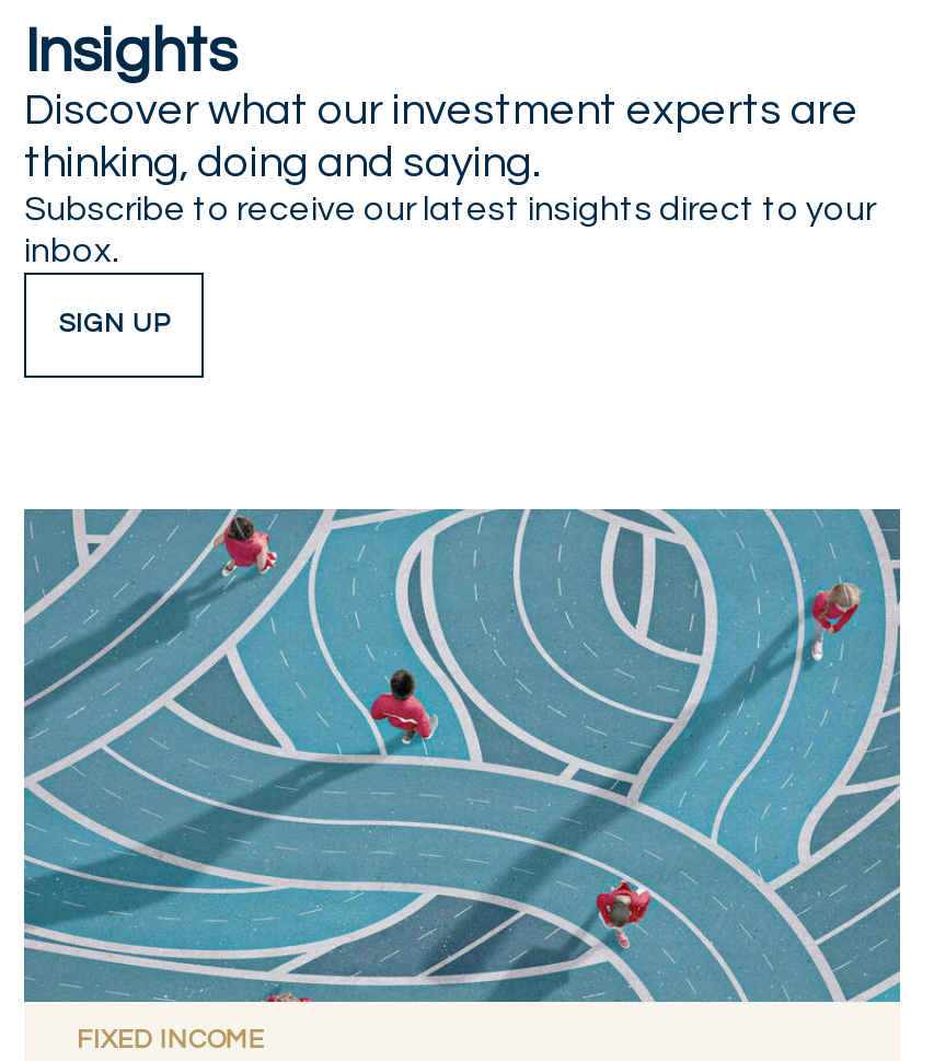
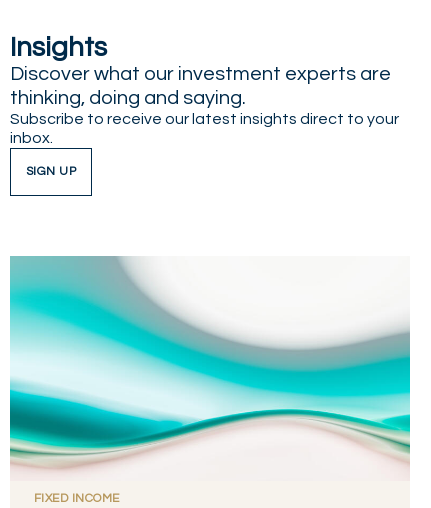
- [image]
+ [image]
